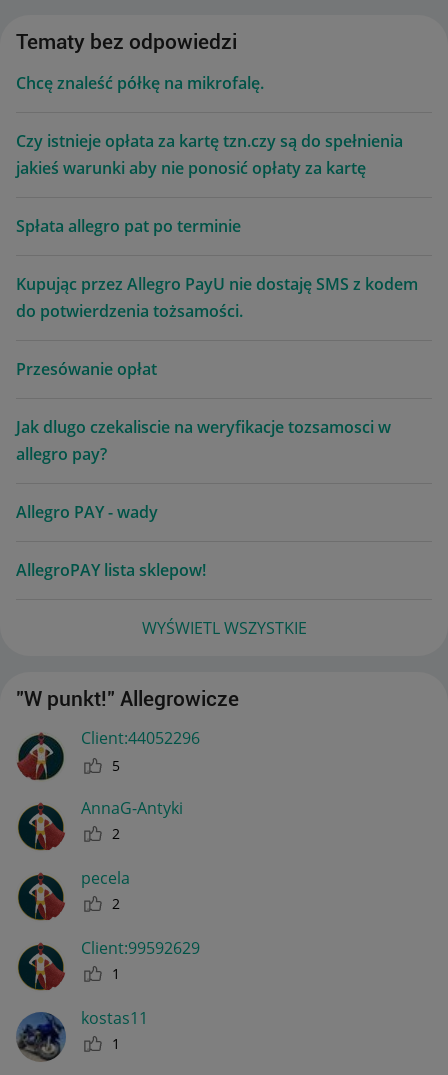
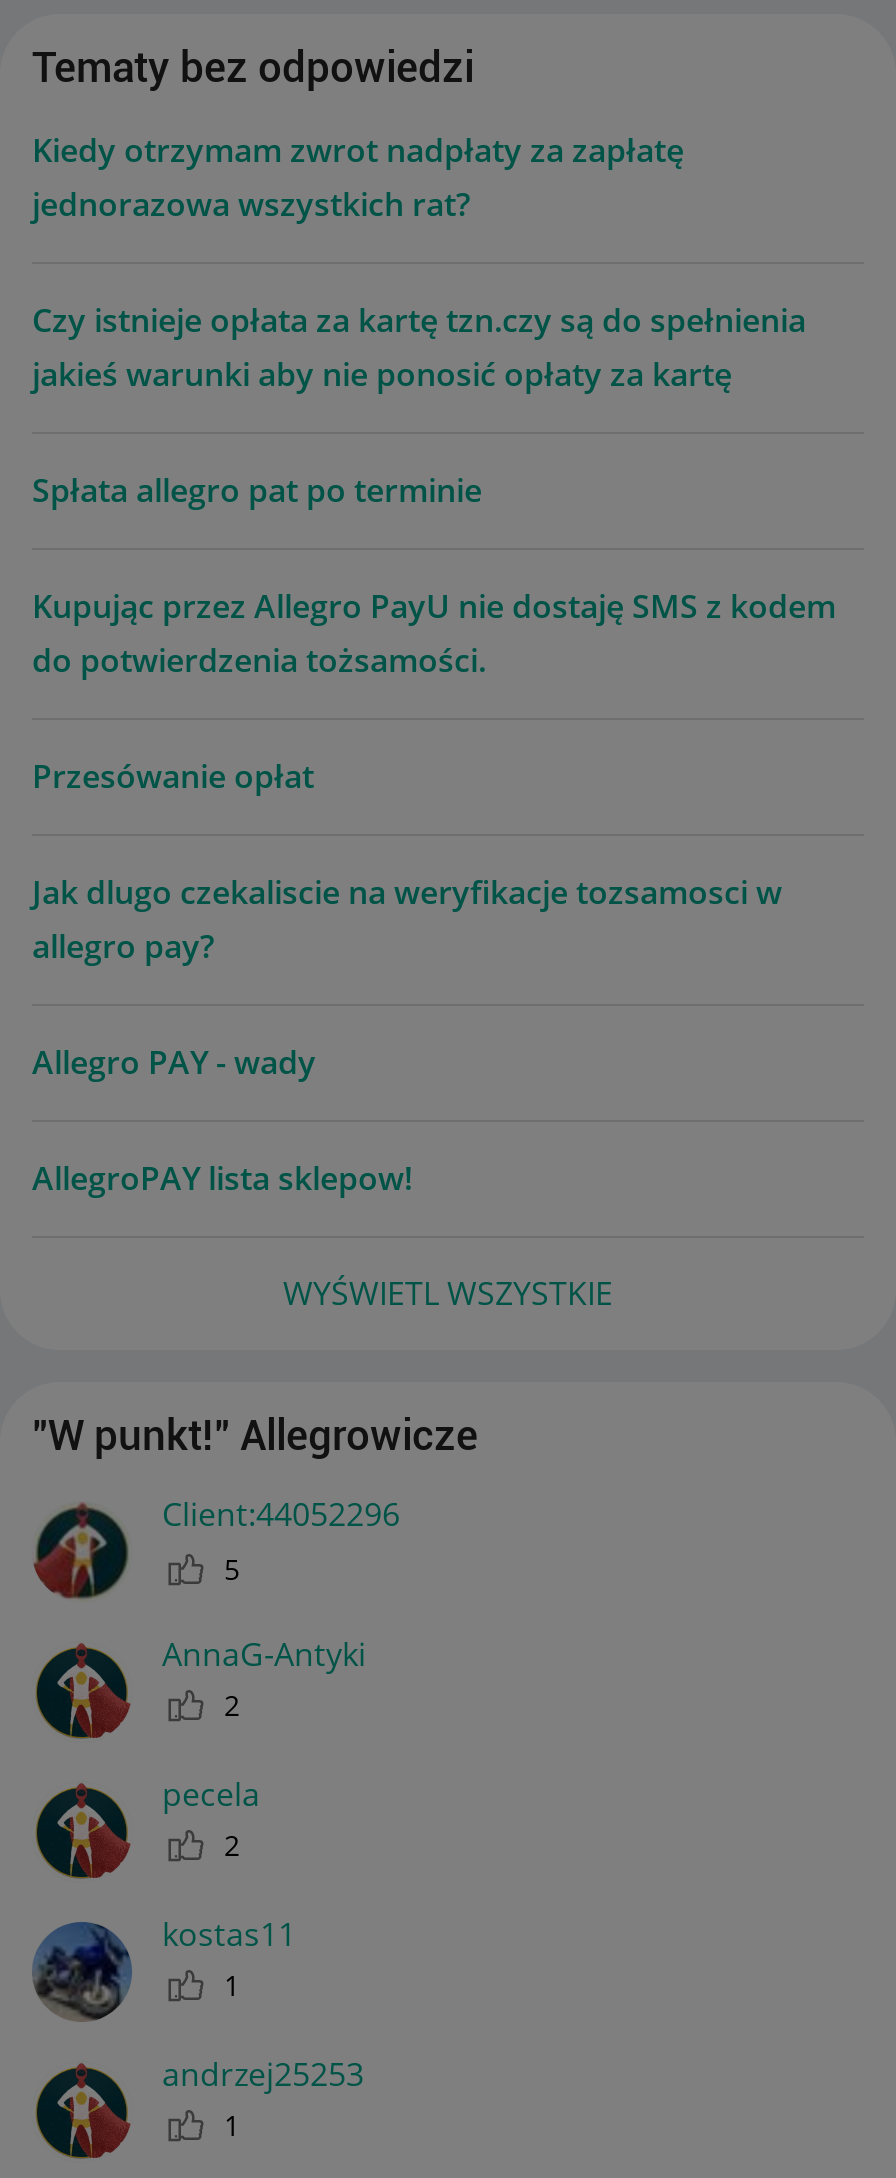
- Chcę znaleść półkę na mikrofalę.
+ Kiedy otrzymam zwrot nadpłaty za zapłatę
+ jednorazowa wszystkich rat?

moved down: [image]

- Client:99592629
+ kostas11

moved up: [image]

- kostas11
+ andrzej25253
